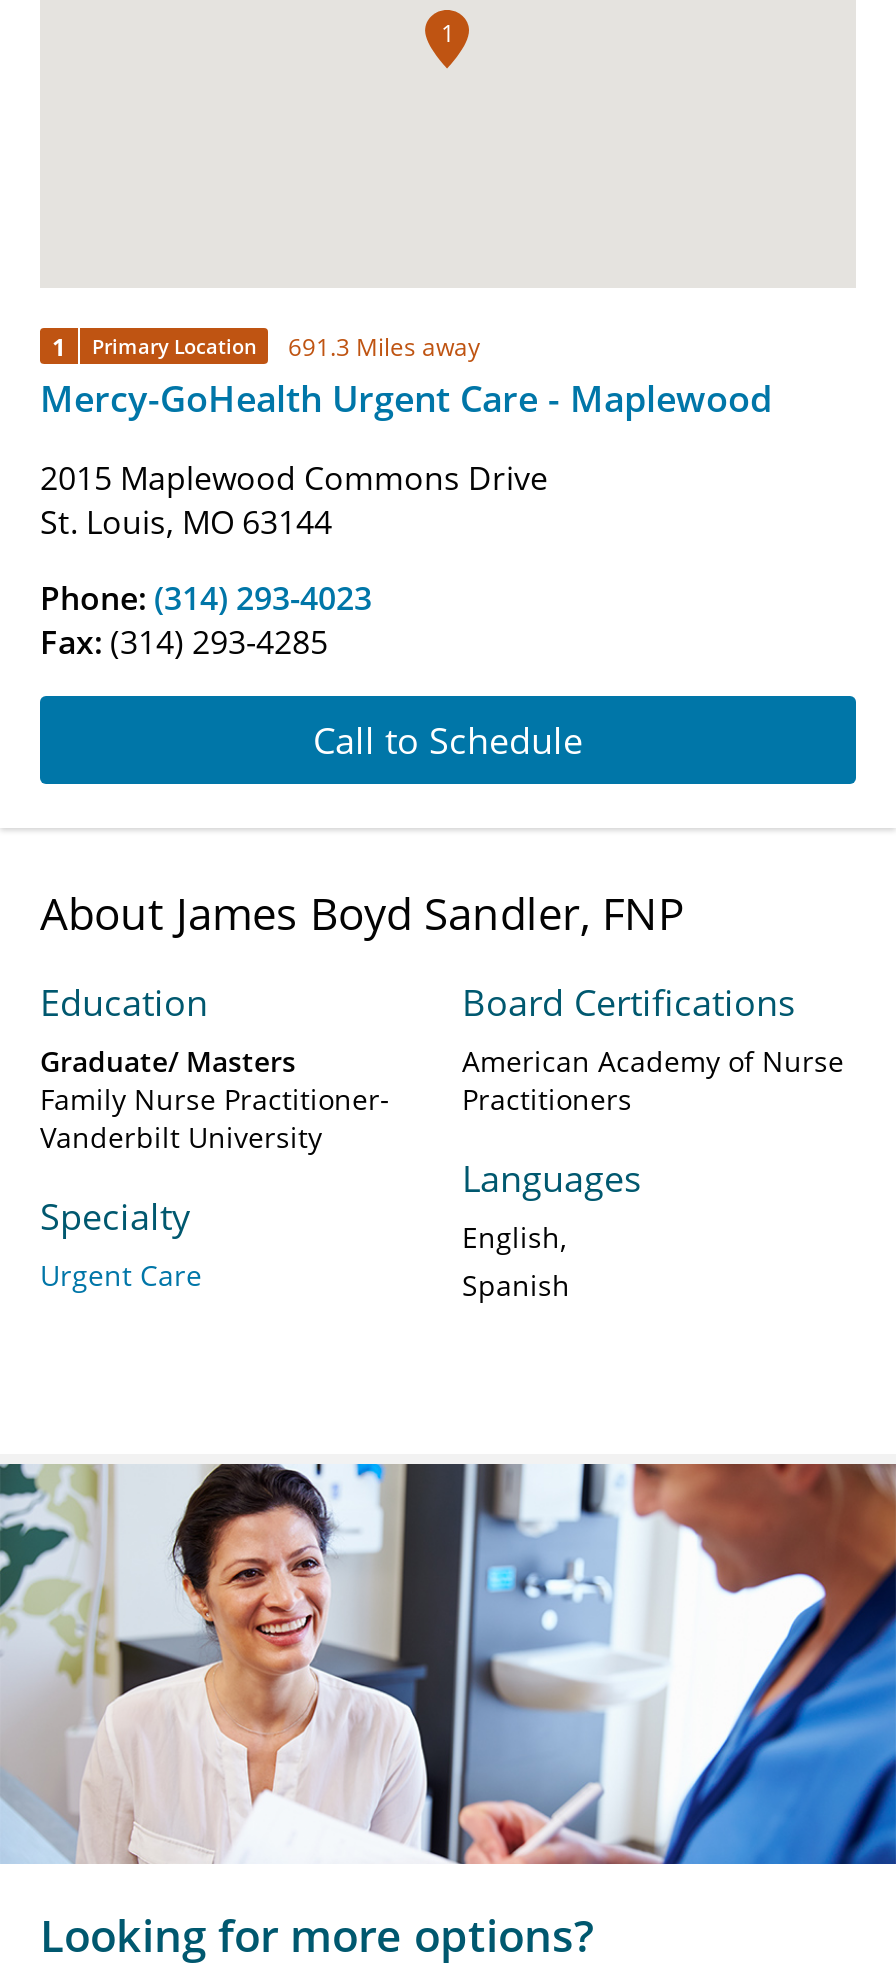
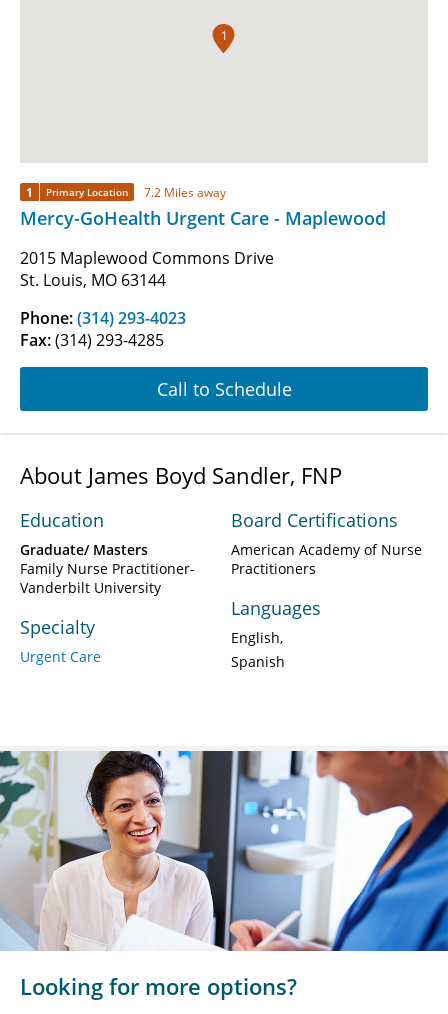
- 1 Primary Location 691.3 Miles away
+ 1 Primary Location 7.2 Miles away
